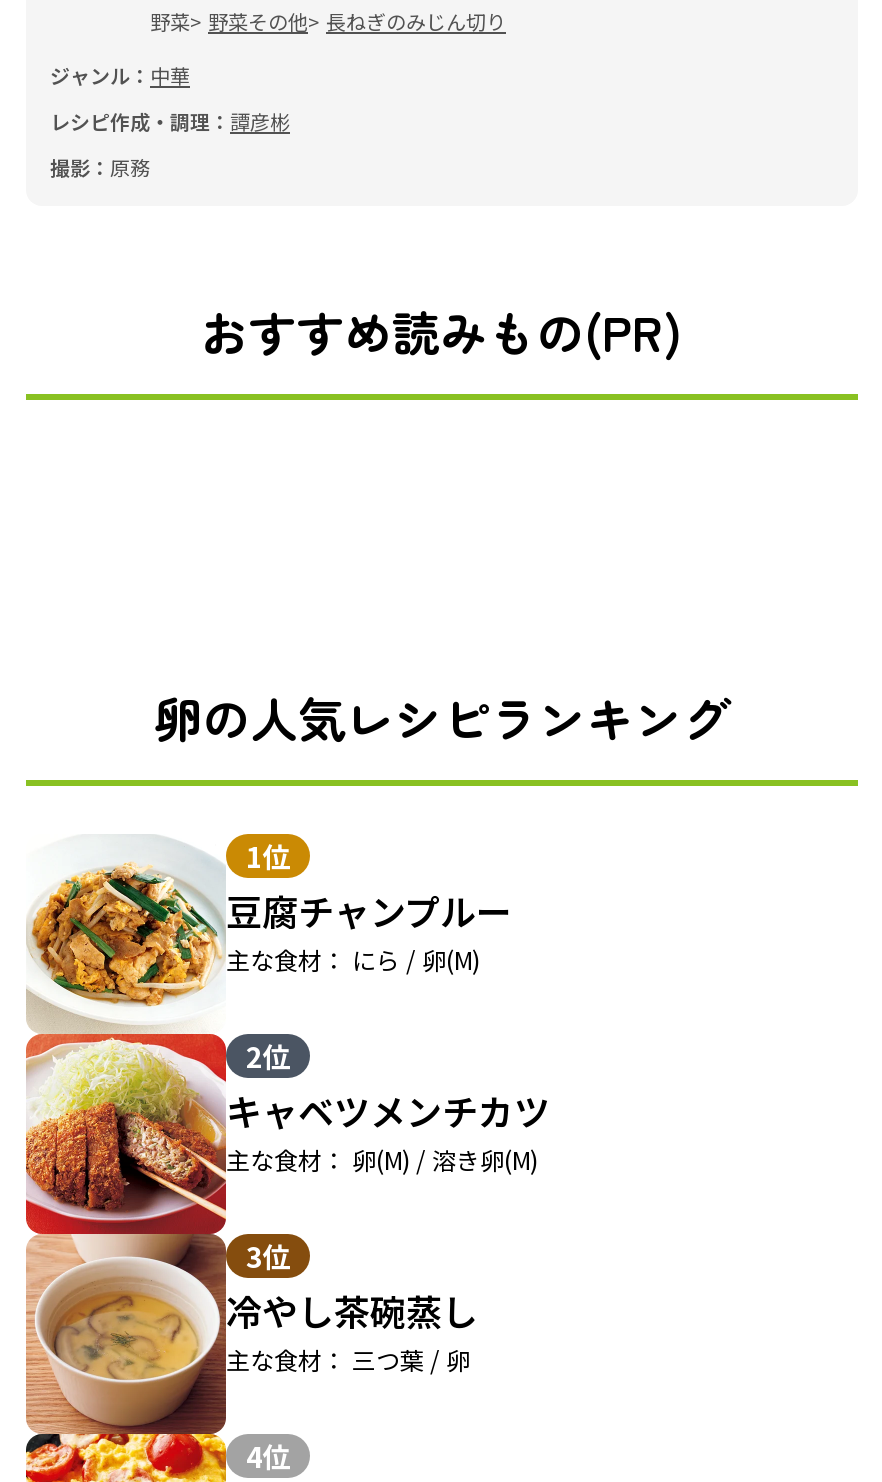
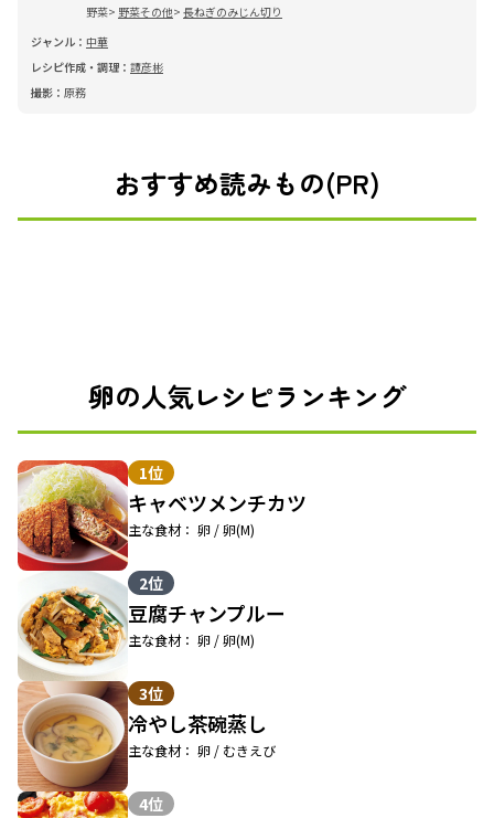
moved down: [image] | 2位 | 豆腐チャンプルー

- 主な食材： にら / 卵(M)

moved up: キャベツメンチカツ

- 主な食材： 卵(M) / 溶き卵(M)
+ 主な食材： 卵 / 卵(M)
+ 主な食材： 卵 / 卵(M)

- 主な食材： 三つ葉 / 卵
+ 主な食材： 卵 / むきえび
